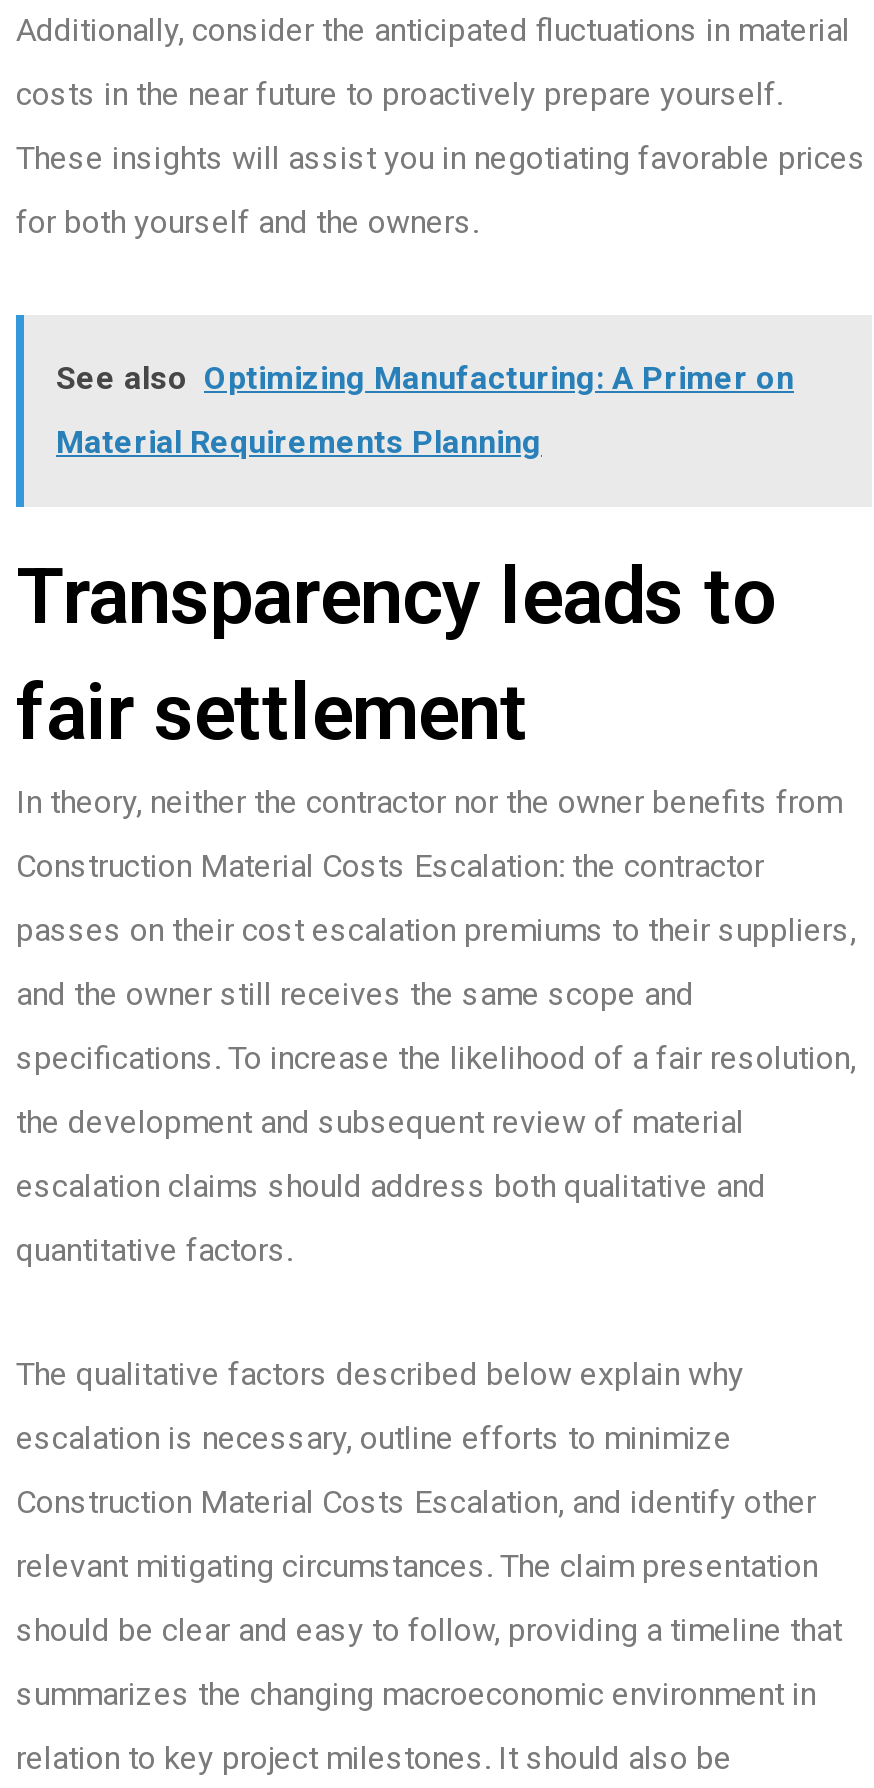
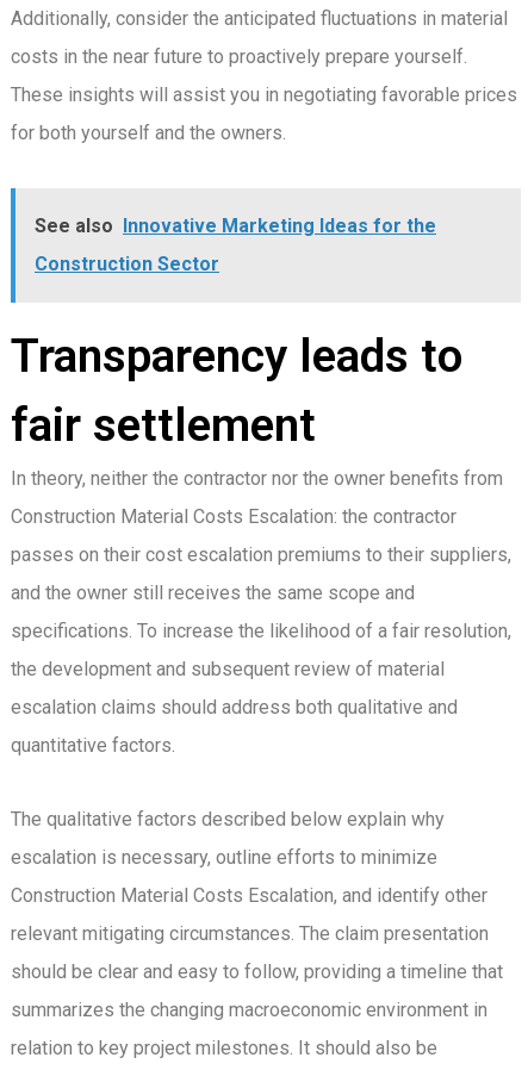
- See also Optimizing Manufacturing: A Primer on
+ See also Innovative Marketing Ideas for the

- Material Requirements Planning
+ Construction Sector
